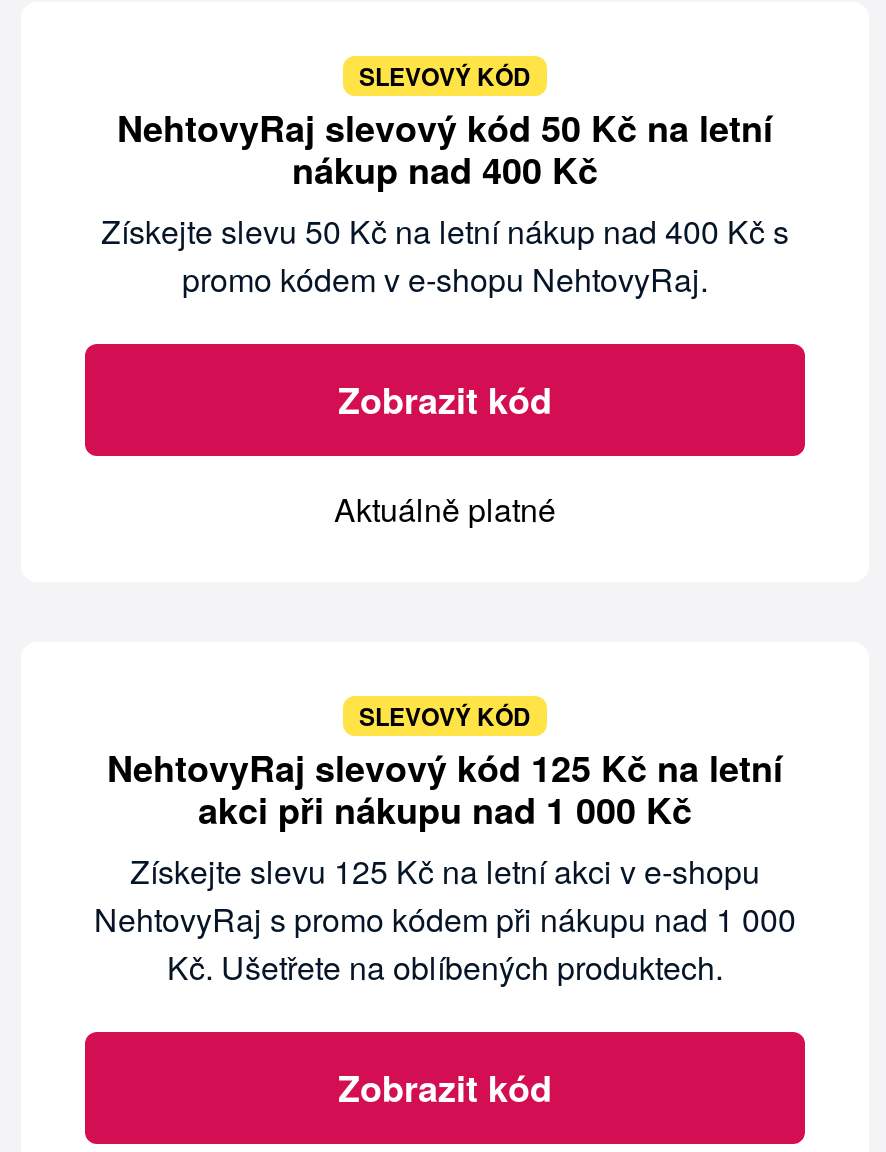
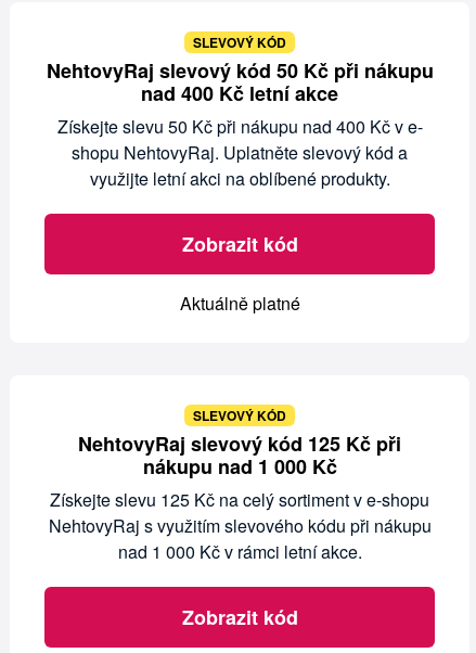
- NehtovyRaj slevový kód 50 Kč na letní
- nákup nad 400 Kč
- Získejte slevu 50 Kč na letní nákup nad 400 Kč s
- promo kódem v e-shopu NehtovyRaj.
+ NehtovyRaj slevový kód 50 Kč při nákupu
+ nad 400 Kč letní akce
+ Získejte slevu 50 Kč při nákupu nad 400 Kč v e-
+ shopu NehtovyRaj. Uplatněte slevový kód a
+ využijte letní akci na oblíbené produkty.

- NehtovyRaj slevový kód 125 Kč na letní
- akci při nákupu nad 1 000 Kč
- Získejte slevu 125 Kč na letní akci v e-shopu
- NehtovyRaj s promo kódem při nákupu nad 1 000
- Kč. Ušetřete na oblíbených produktech.
+ NehtovyRaj slevový kód 125 Kč při
+ nákupu nad 1 000 Kč
+ Získejte slevu 125 Kč na celý sortiment v e-shopu
+ NehtovyRaj s využitím slevového kódu při nákupu
+ nad 1 000 Kč v rámci letní akce.
